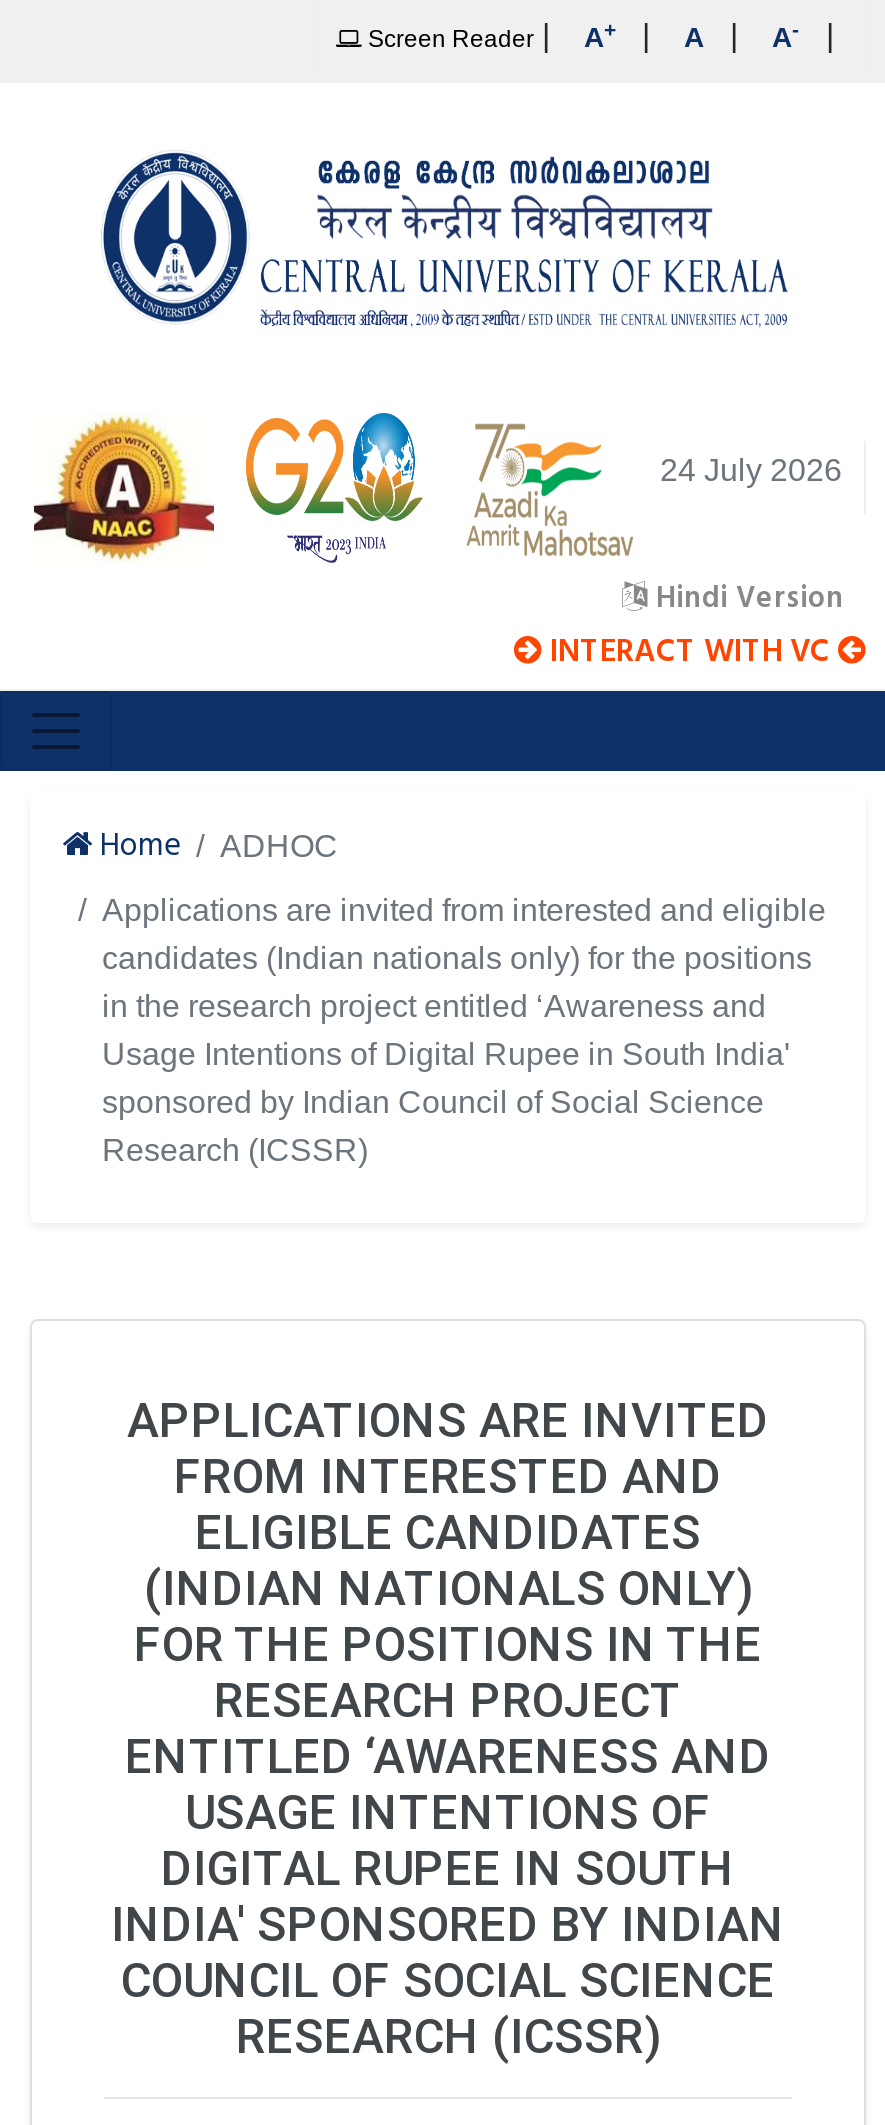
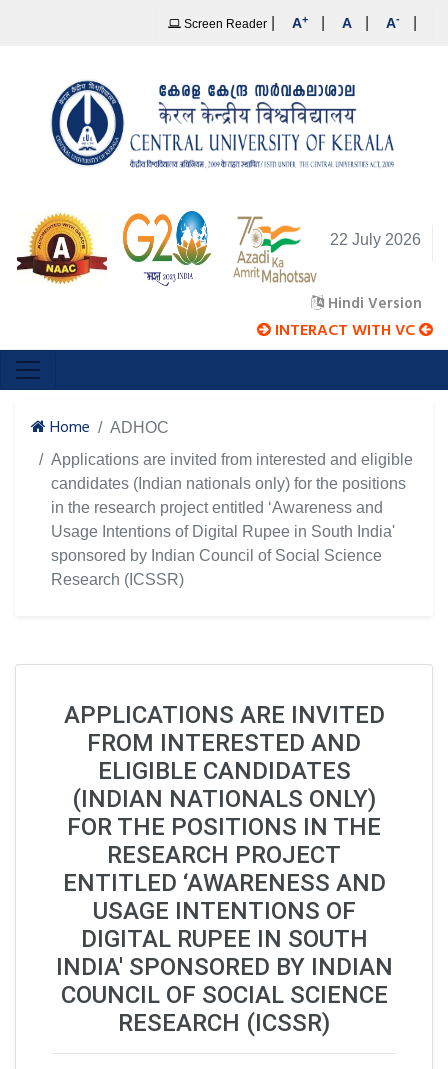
- 24 July 2026
+ 22 July 2026
